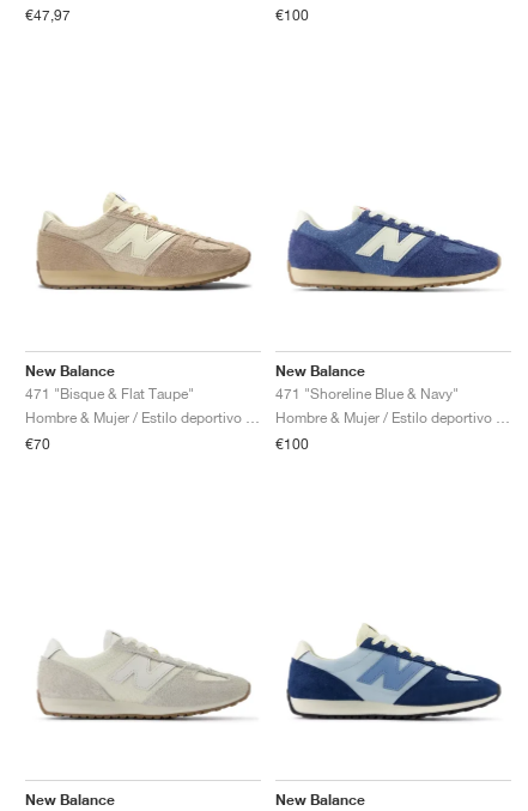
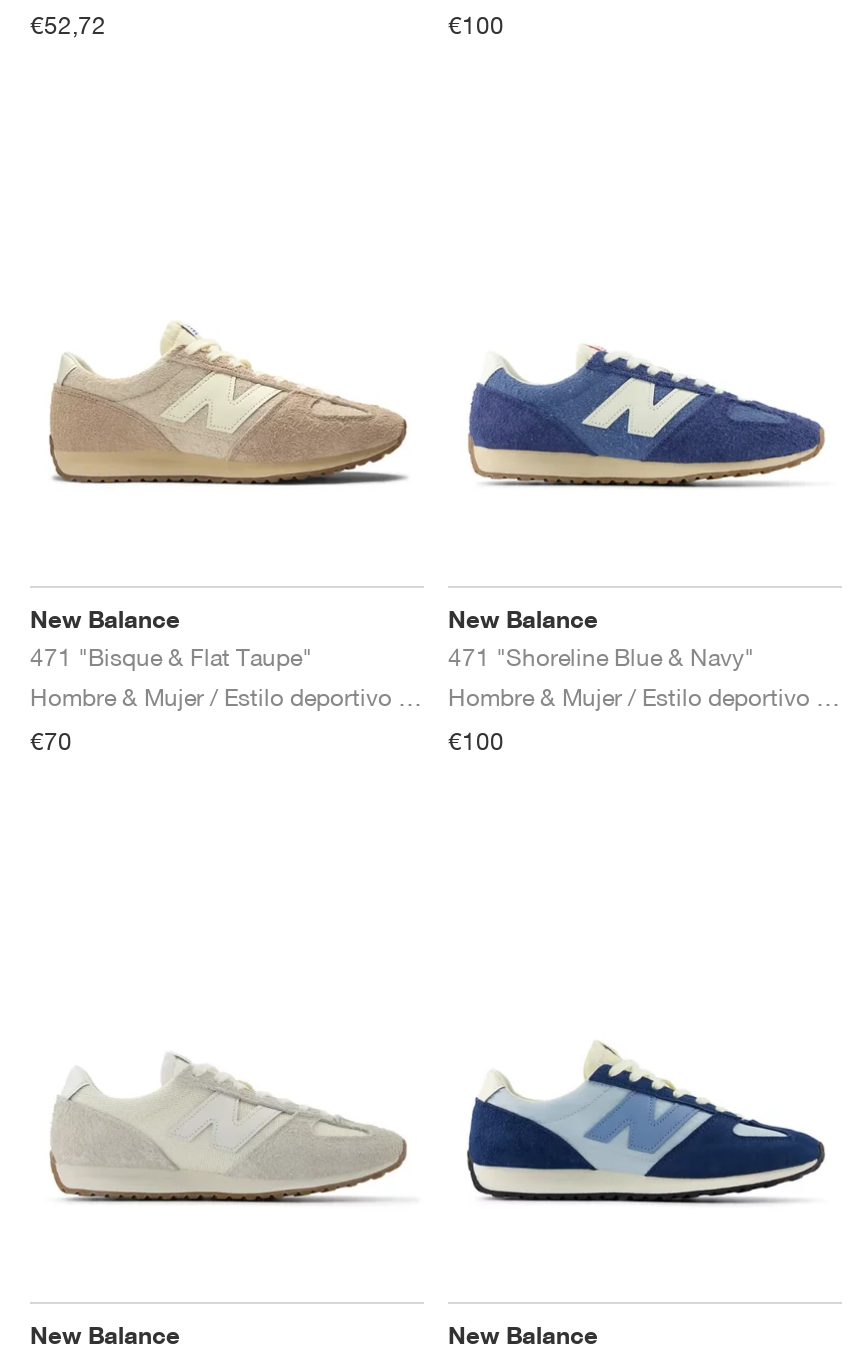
- €47,97
+ €52,72
